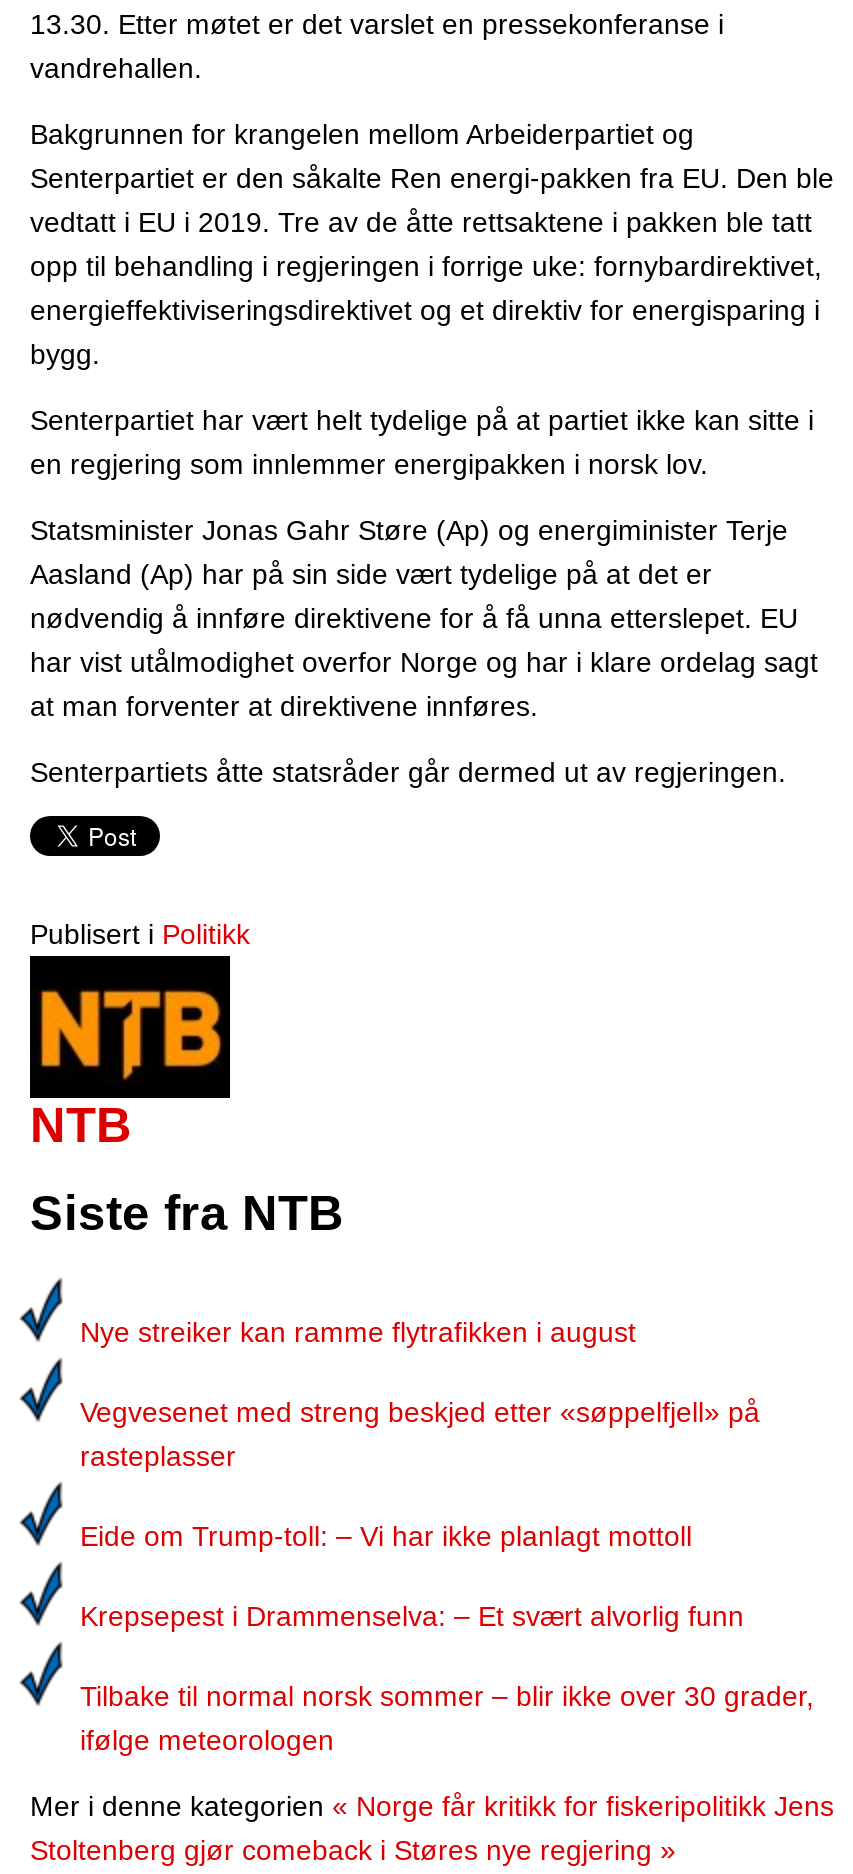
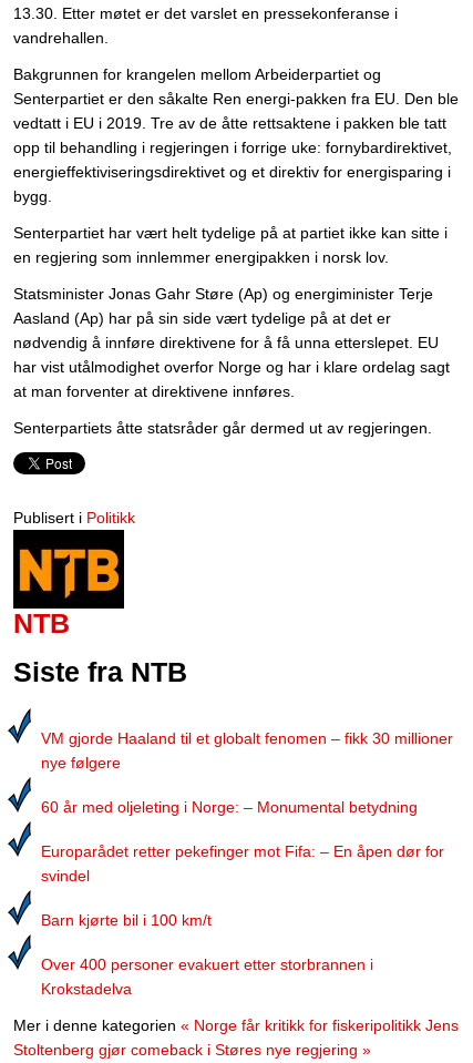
- Nye streiker kan ramme flytrafikken i august
+ VM gjorde Haaland til et globalt fenomen – fikk 30 millioner
+ nye følgere

- Vegvesenet med streng beskjed etter «søppelfjell» på
- rasteplasser
+ 60 år med oljeleting i Norge: – Monumental betydning

- Eide om Trump-toll: – Vi har ikke planlagt mottoll
+ Europarådet retter pekefinger mot Fifa: – En åpen dør for
+ svindel

- Krepsepest i Drammenselva: – Et svært alvorlig funn
+ Barn kjørte bil i 100 km/t

- Tilbake til normal norsk sommer – blir ikke over 30 grader,
- ifølge meteorologen
+ Over 400 personer evakuert etter storbrannen i
+ Krokstadelva
